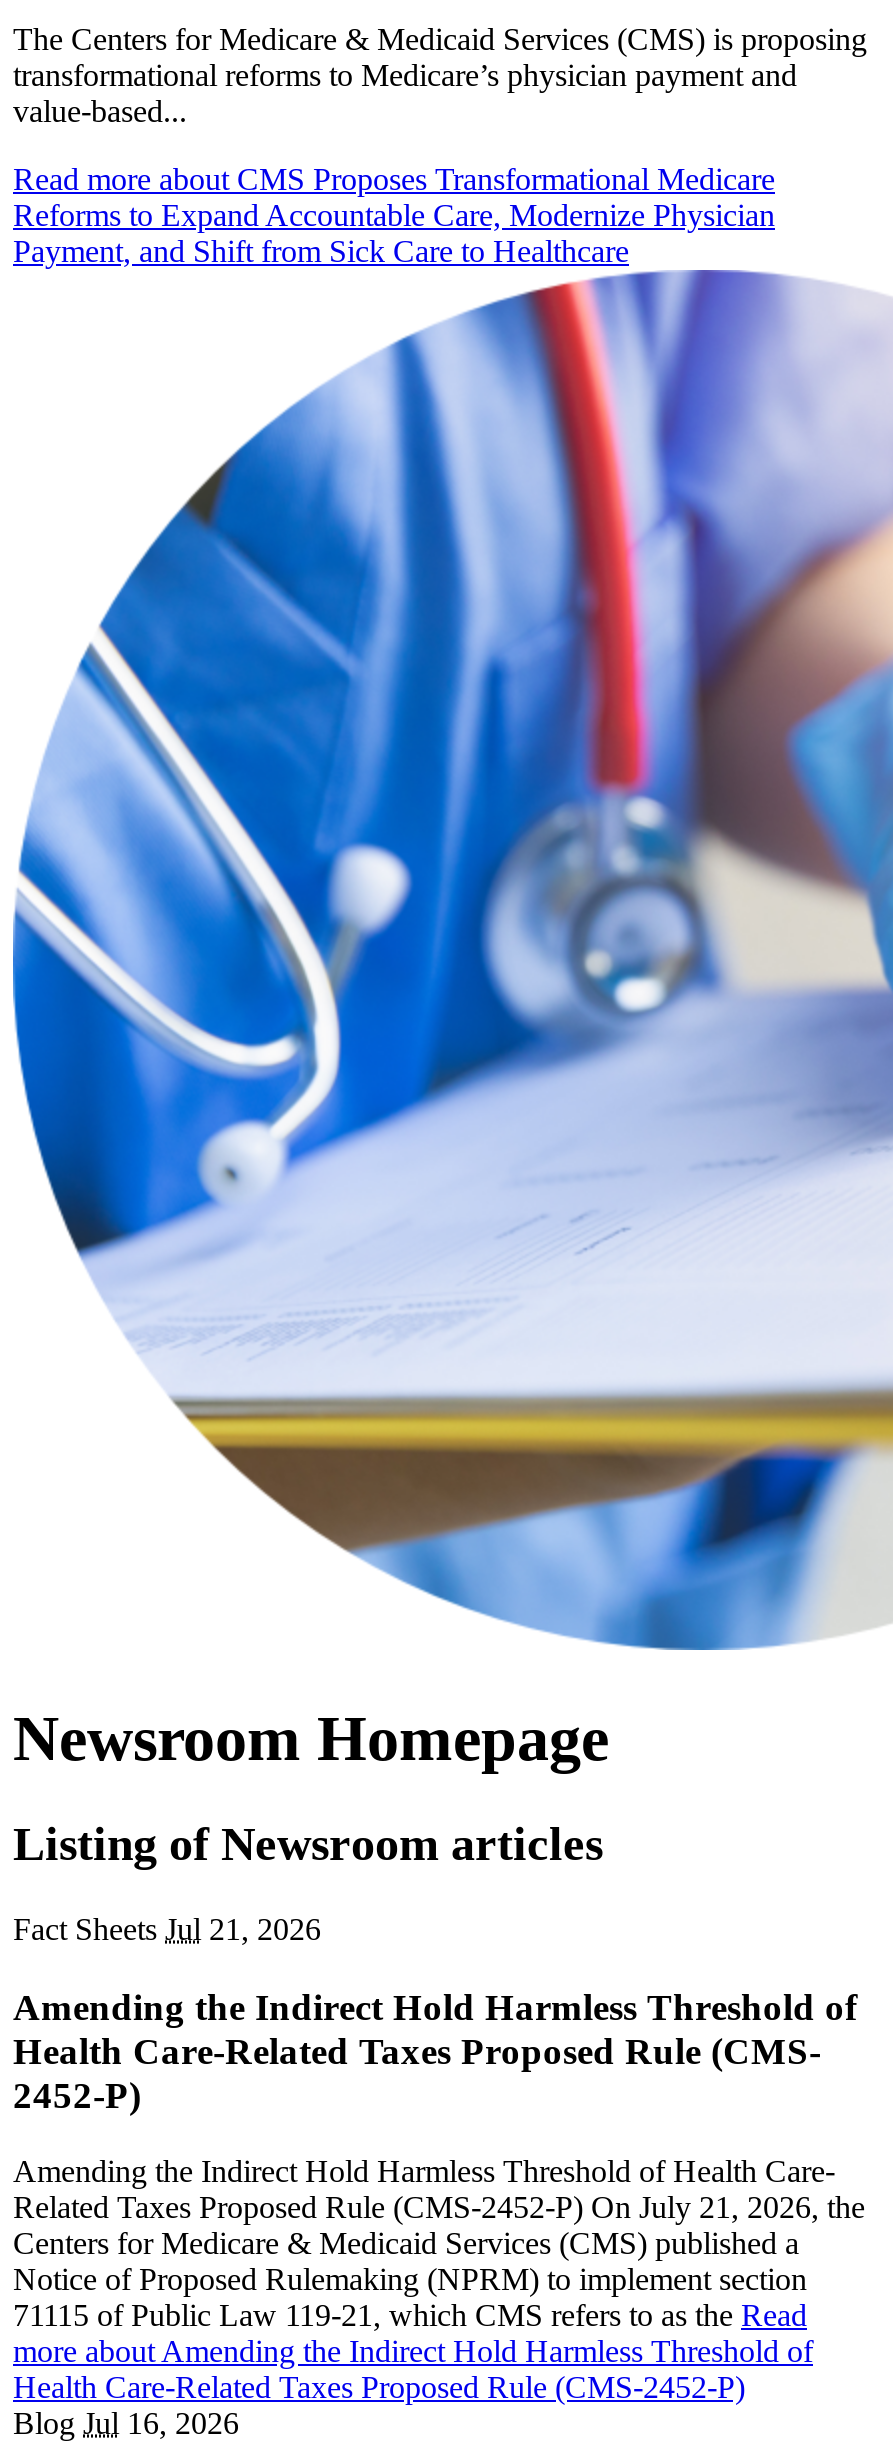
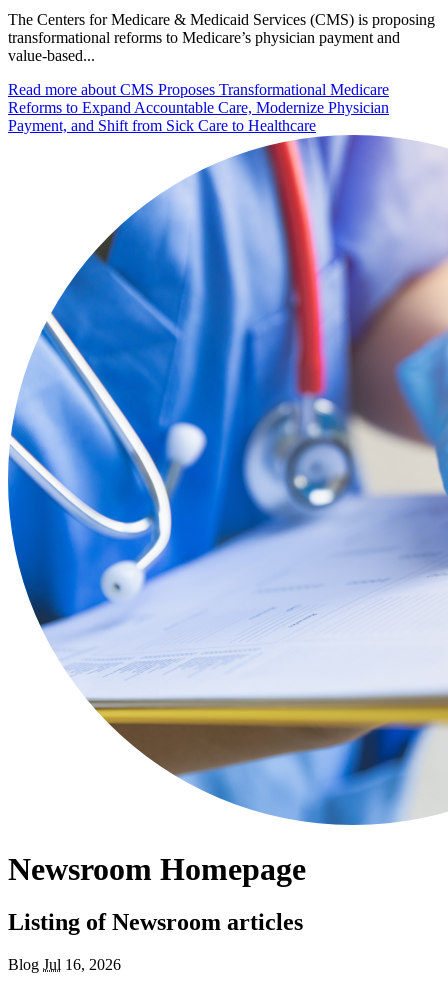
- Fact Sheets Jul 21, 2026
- Amending the Indirect Hold Harmless Threshold of
- Health Care-Related Taxes Proposed Rule (CMS-
- 2452-P)
- Amending the Indirect Hold Harmless Threshold of Health Care-
- Related Taxes Proposed Rule (CMS-2452-P) On July 21, 2026, the
- Centers for Medicare & Medicaid Services (CMS) published a
- Notice of Proposed Rulemaking (NPRM) to implement section
- 71115 of Public Law 119-21, which CMS refers to as the Read
- more about Amending the Indirect Hold Harmless Threshold of
- Health Care-Related Taxes Proposed Rule (CMS-2452-P)
